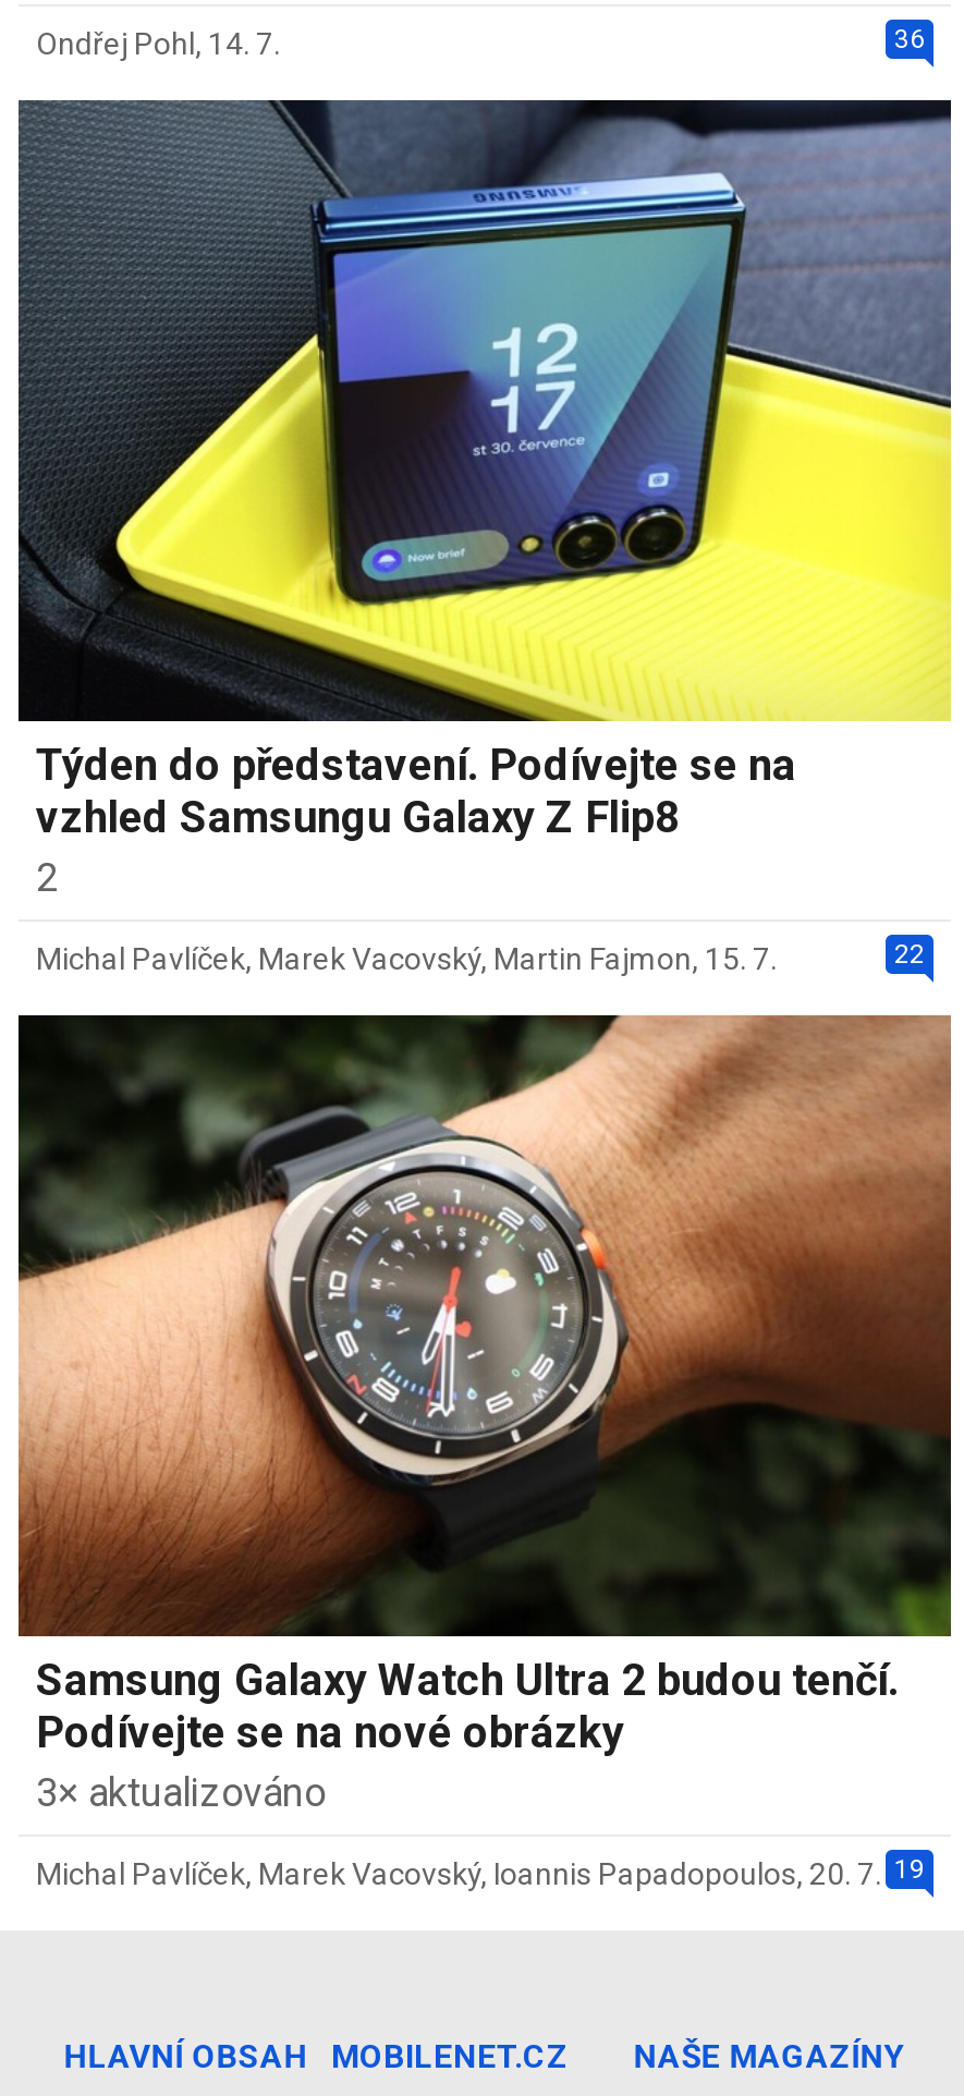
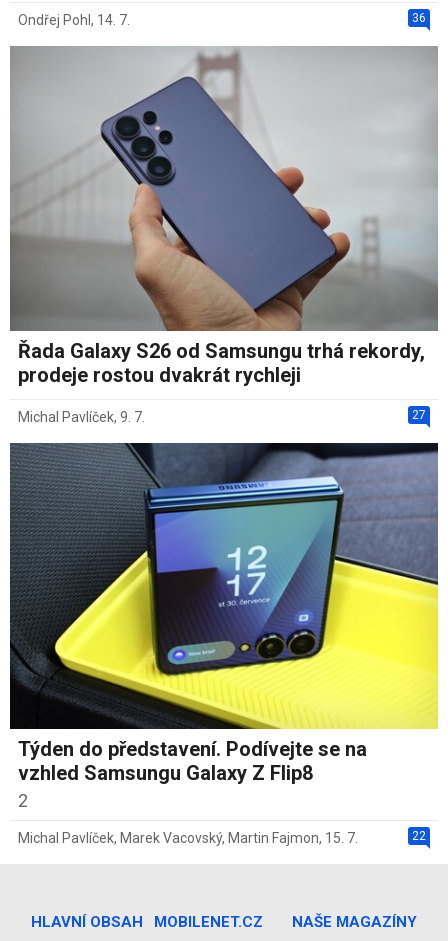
+ [image]
+ Řada Galaxy S26 od Samsungu trhá rekordy,
+ prodeje rostou dvakrát rychleji
+ 27
+ Michal Pavlíček, 9. 7.

moved down: [image] | Týden do představení. Podívejte se na | vzhled Samsungu Galaxy Z Flip8 | 2 | 22 | Michal Pavlíček, Marek Vacovský, Martin Fajmon, 15. 7.

- [image]
- Samsung Galaxy Watch Ultra 2 budou tenčí.
- Podívejte se na nové obrázky
- 3× aktualizováno
- 19
- Michal Pavlíček, Marek Vacovský, Ioannis Papadopoulos, 20. 7.
